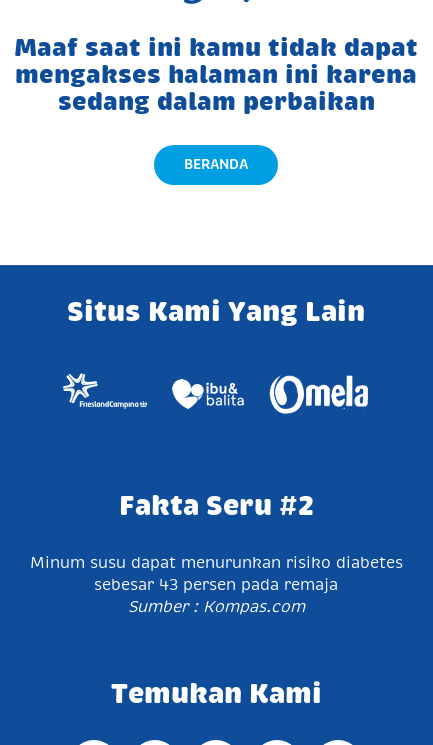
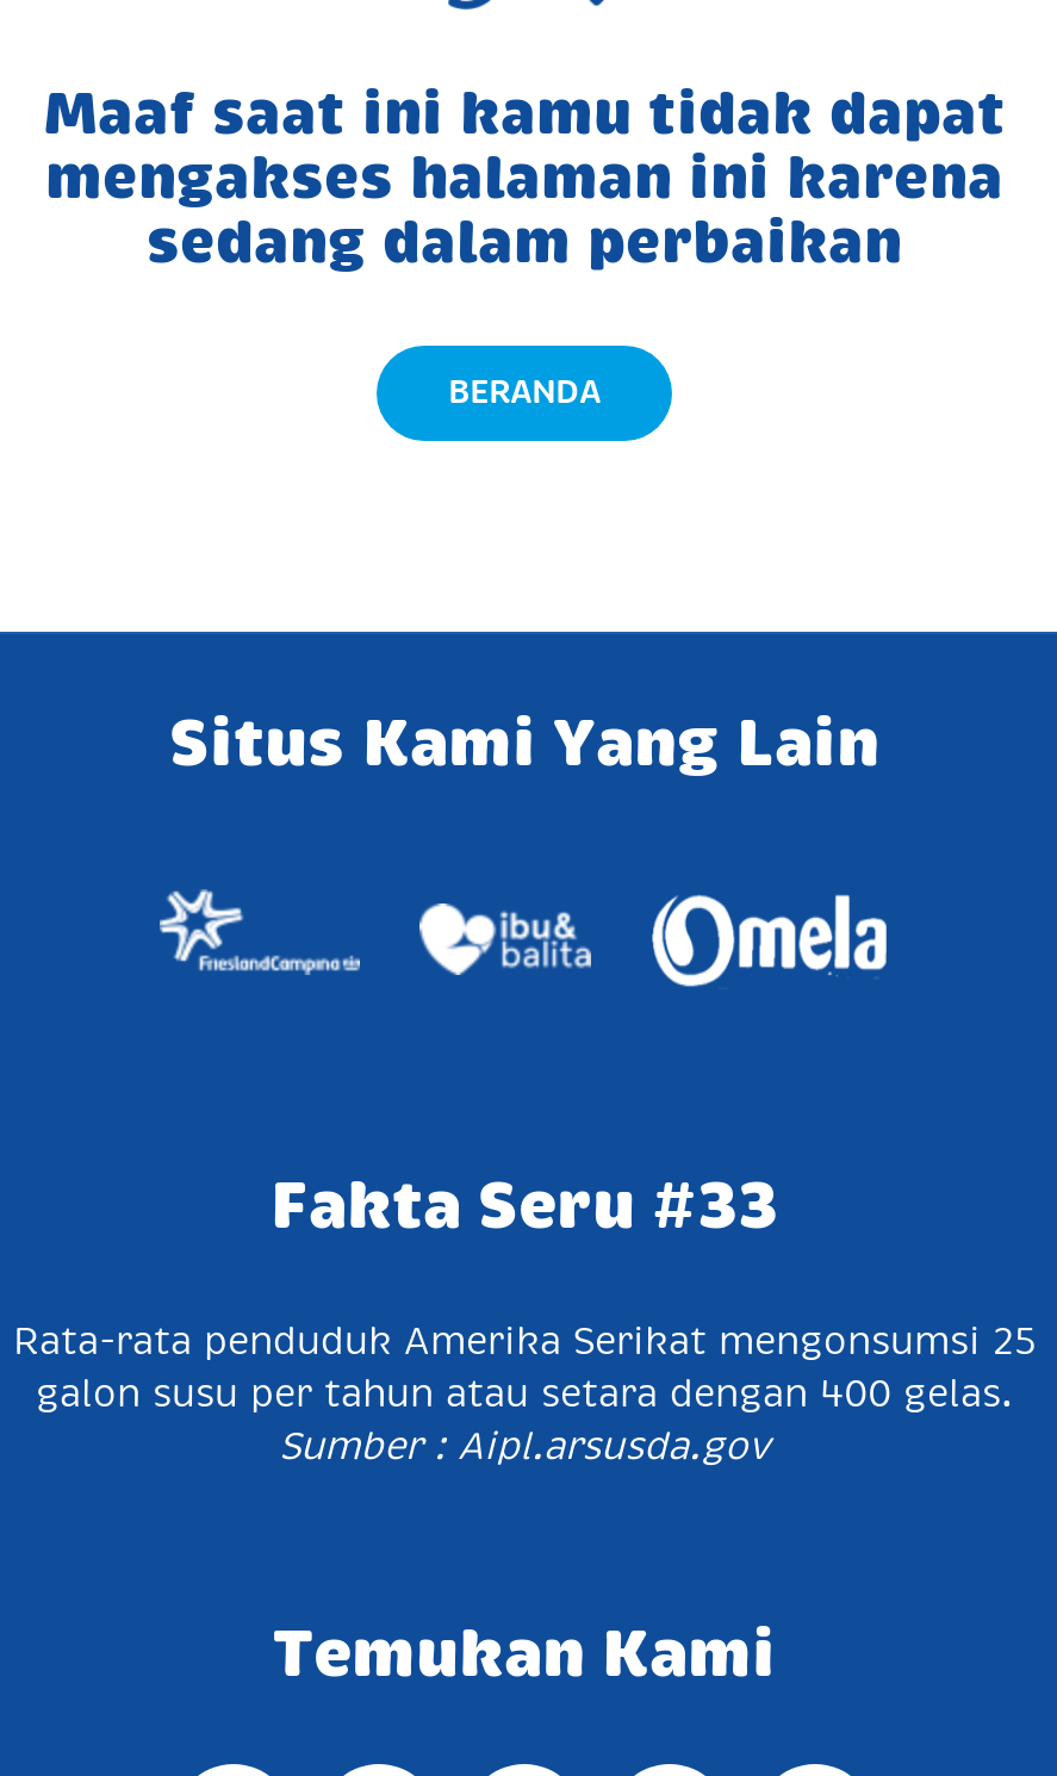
- Fakta Seru #2
+ Fakta Seru #33

- Minum susu dapat menurunkan risiko diabetes
- sebesar 43 persen pada remaja
- Sumber : Kompas.com
+ Rata-rata penduduk Amerika Serikat mengonsumsi 25
+ galon susu per tahun atau setara dengan 400 gelas.
+ Sumber : Aipl.arsusda.gov
